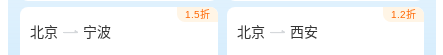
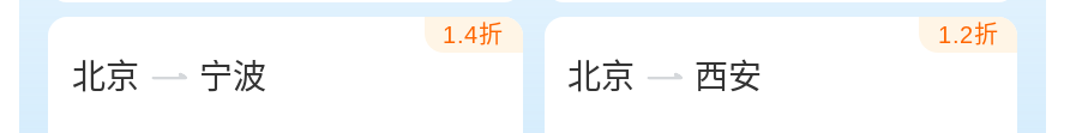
- 1.5折
+ 1.4折
